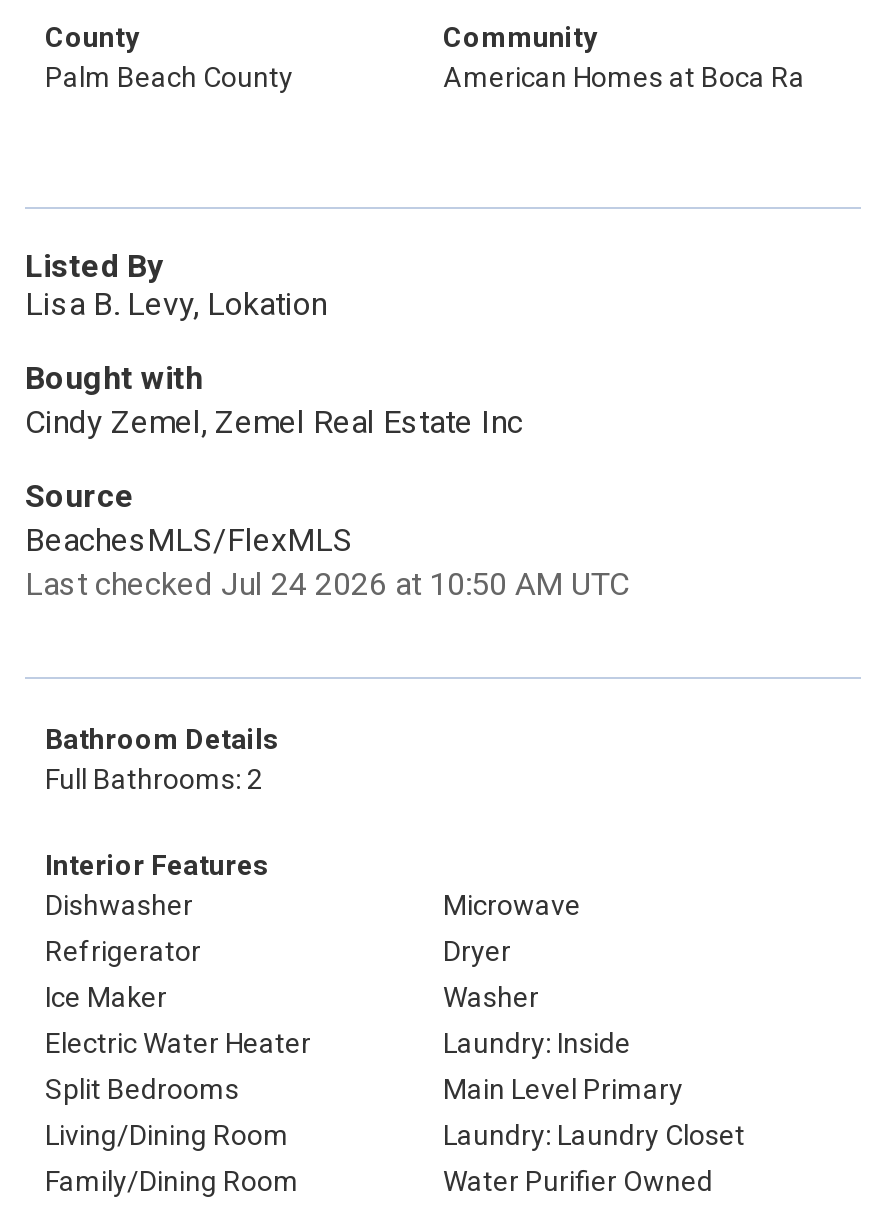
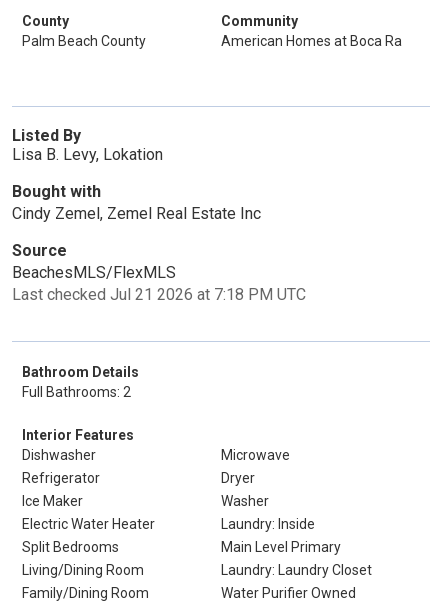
- Last checked Jul 24 2026 at 10:50 AM UTC
+ Last checked Jul 21 2026 at 7:18 PM UTC
